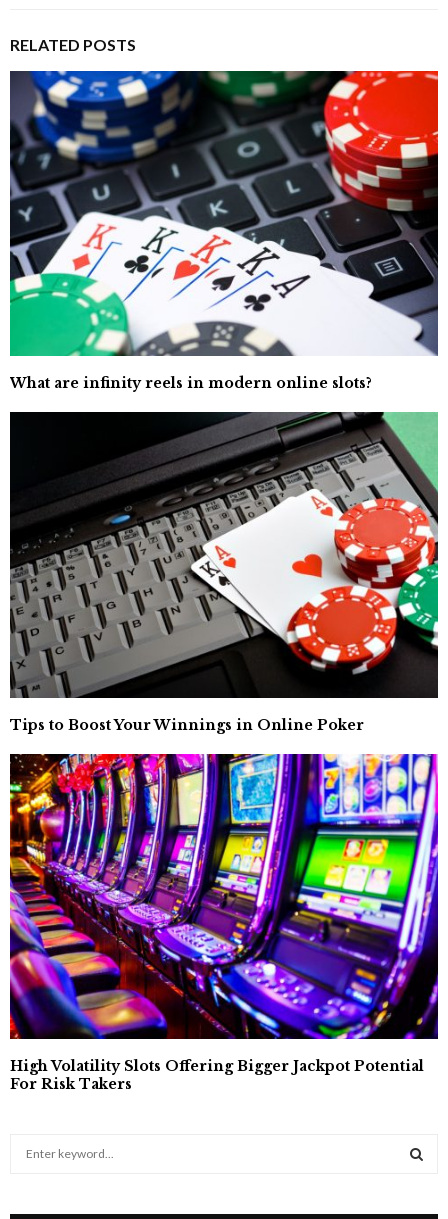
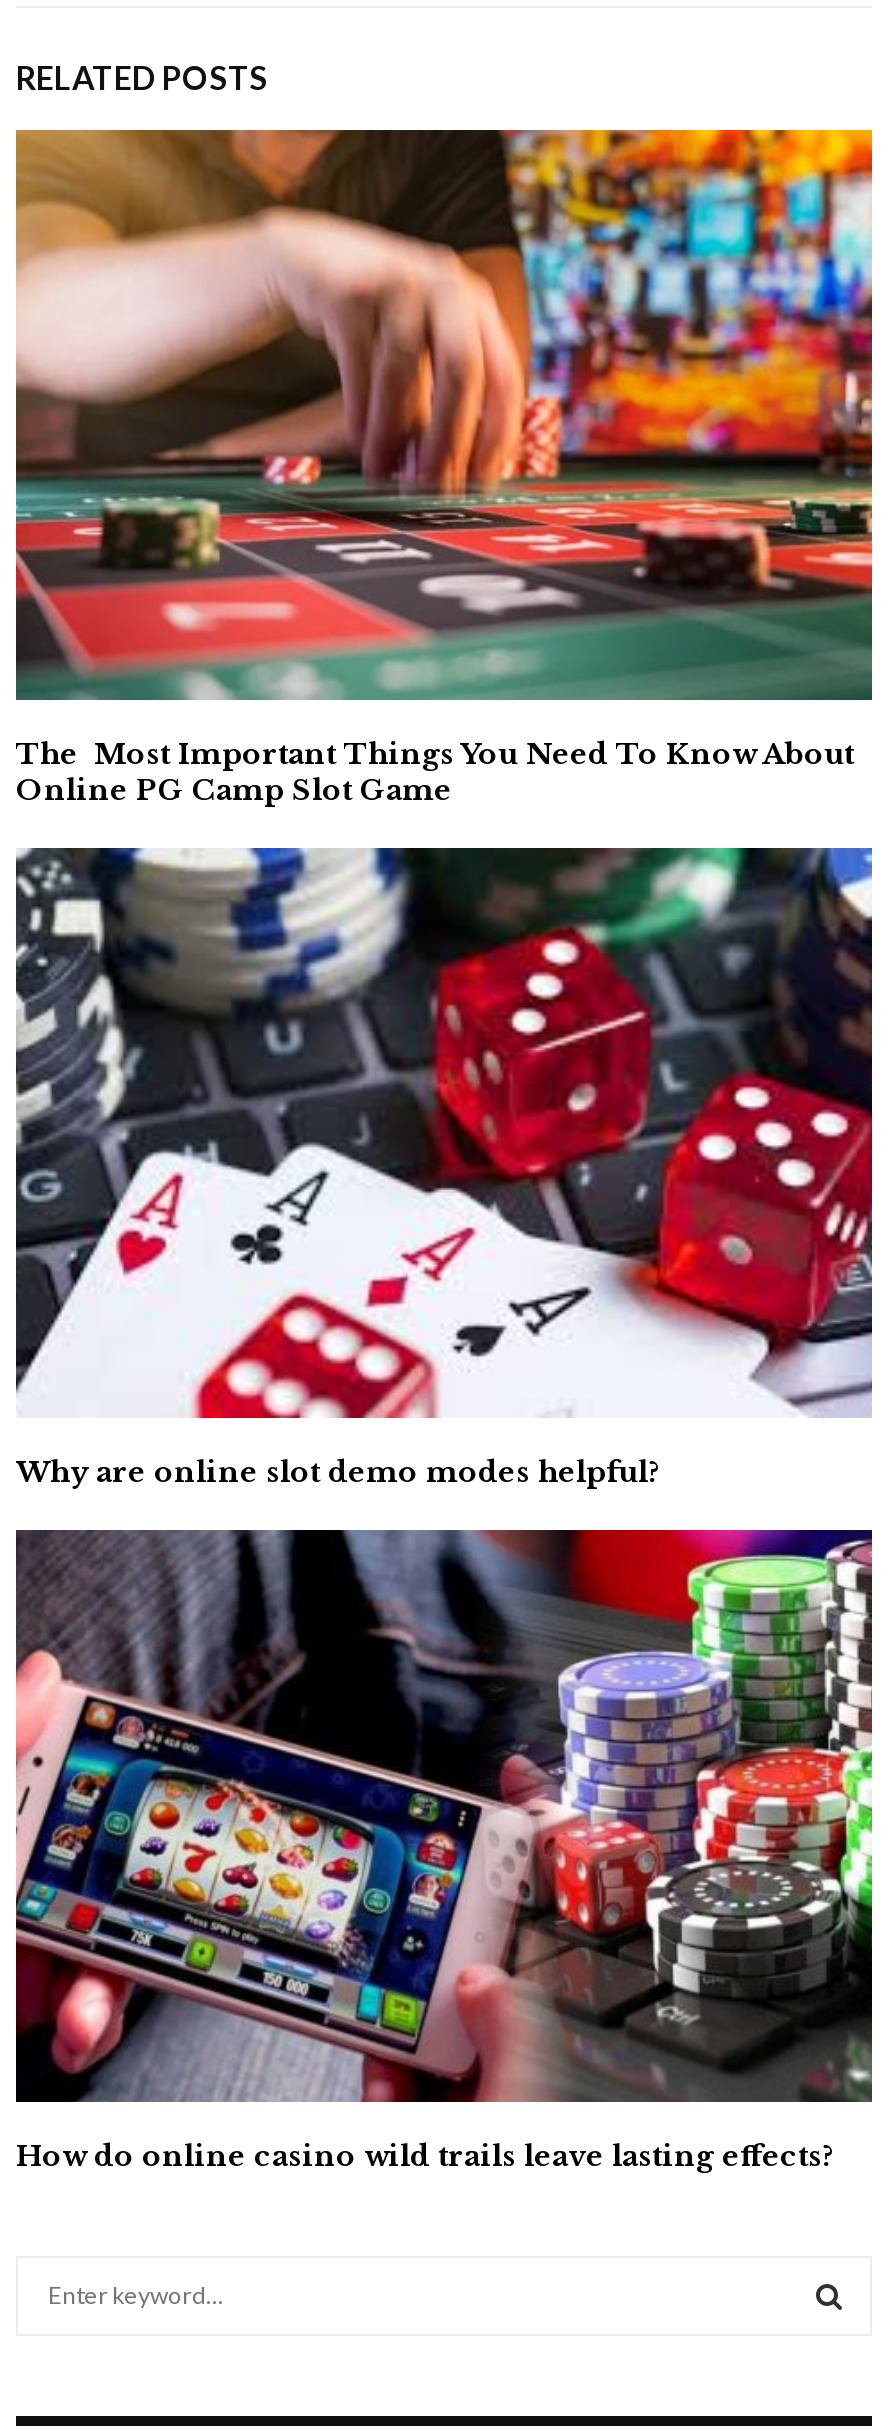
- [image]
- What are infinity reels in modern online slots?
+ [image]
+ The Most Important Things You Need To Know About
+ Online PG Camp Slot Game

- [image]
- Tips to Boost Your Winnings in Online Poker
+ [image]
+ Why are online slot demo modes helpful?

- [image]
- High Volatility Slots Offering Bigger Jackpot Potential
- For Risk Takers
+ [image]
+ How do online casino wild trails leave lasting effects?
